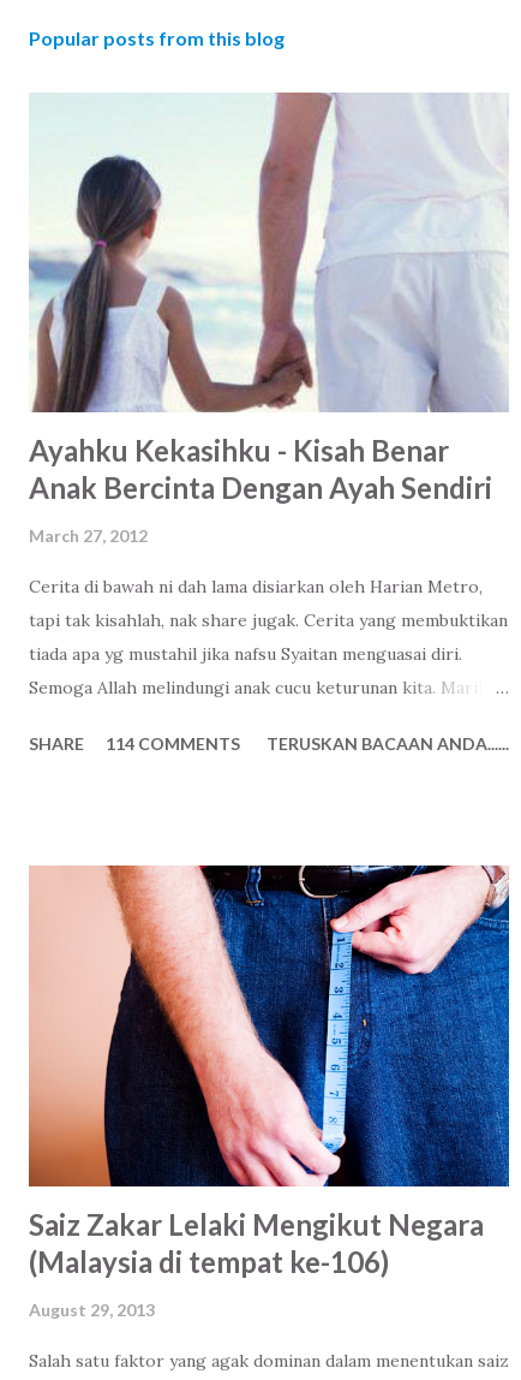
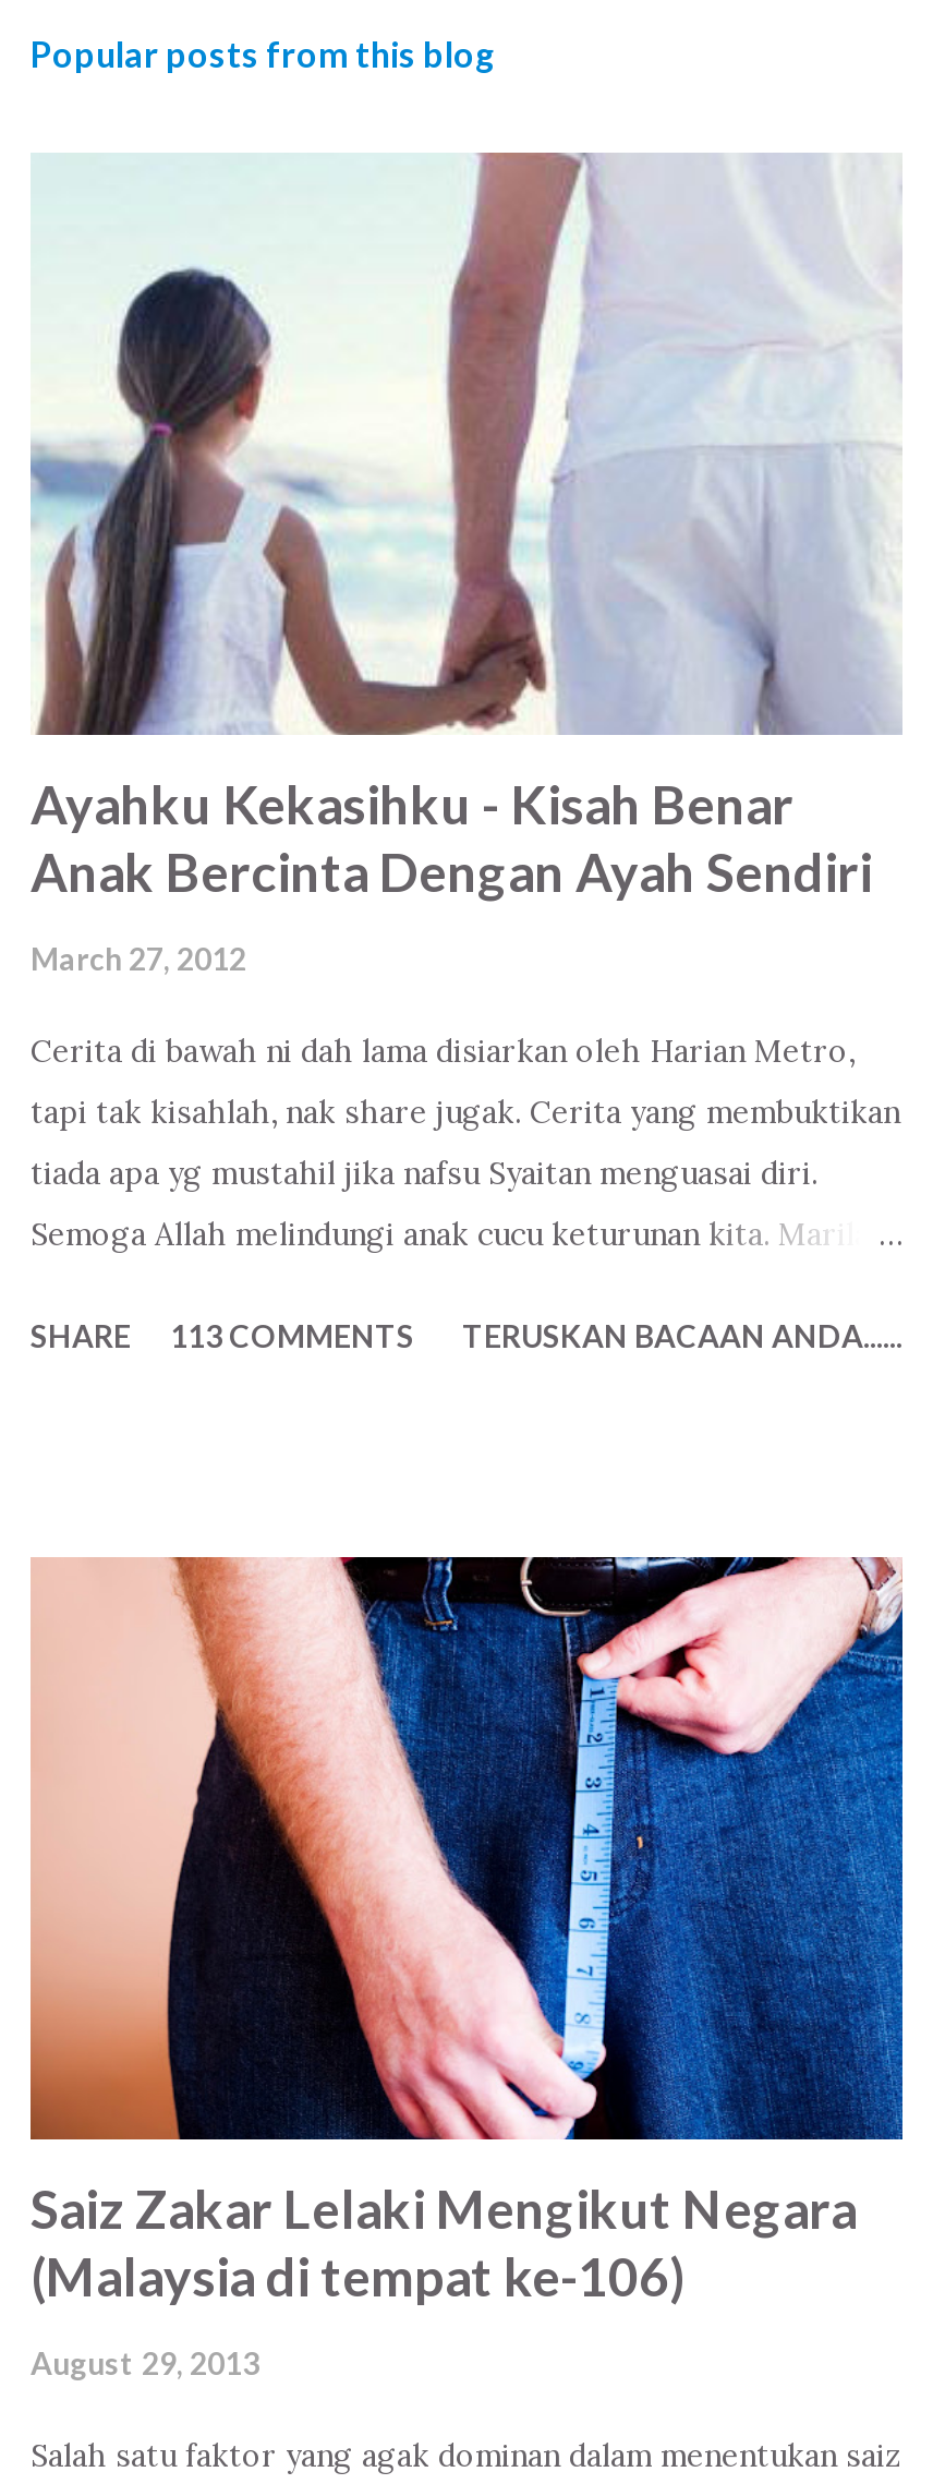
- SHARE 114 COMMENTS TERUSKAN BACAAN ANDA......
+ SHARE 113 COMMENTS TERUSKAN BACAAN ANDA......
